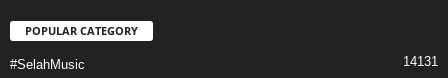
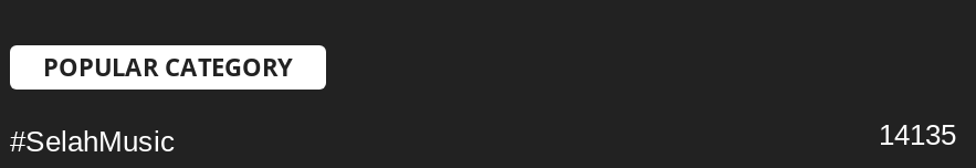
- 14131
+ 14135
